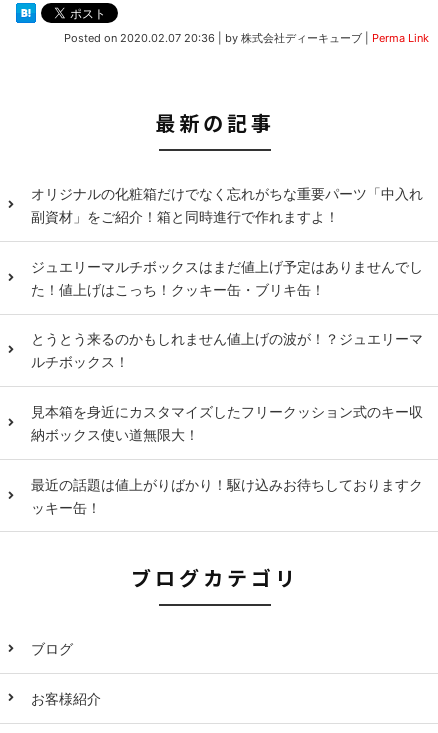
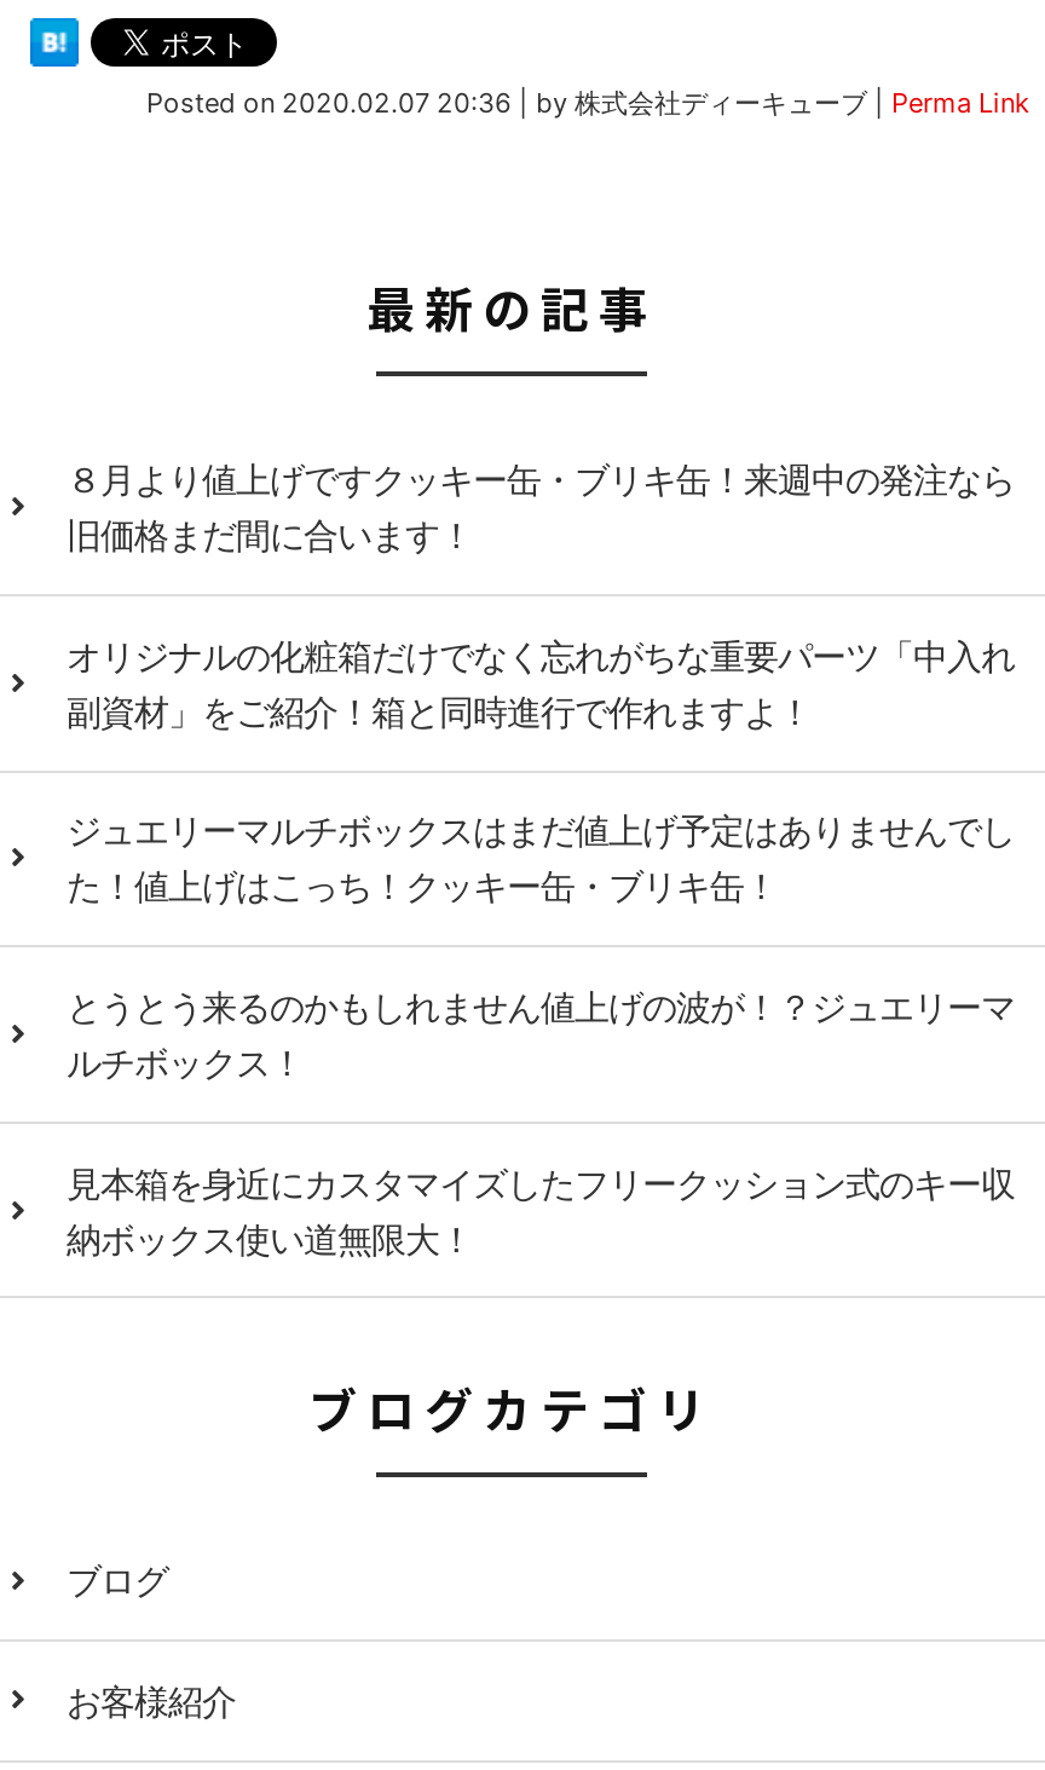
+ ８月より値上げですクッキー缶・ブリキ缶！来週中の発注なら
+ 旧価格まだ間に合います！

moved down: オリジナルの化粧箱だけでなく忘れがちな重要パーツ「中入れ | 副資材」をご紹介！箱と同時進行で作れますよ！ | ジュエリーマルチボックスはまだ値上げ予定はありませんでし | た！値上げはこっち！クッキー缶・ブリキ缶！ | とうとう来るのかもしれません値上げの波が！？ジュエリーマ | ルチボックス！ | 見本箱を身近にカスタマイズしたフリークッション式のキー収 | 納ボックス使い道無限大！

- 最近の話題は値上がりばかり！駆け込みお待ちしておりますク
- ッキー缶！
